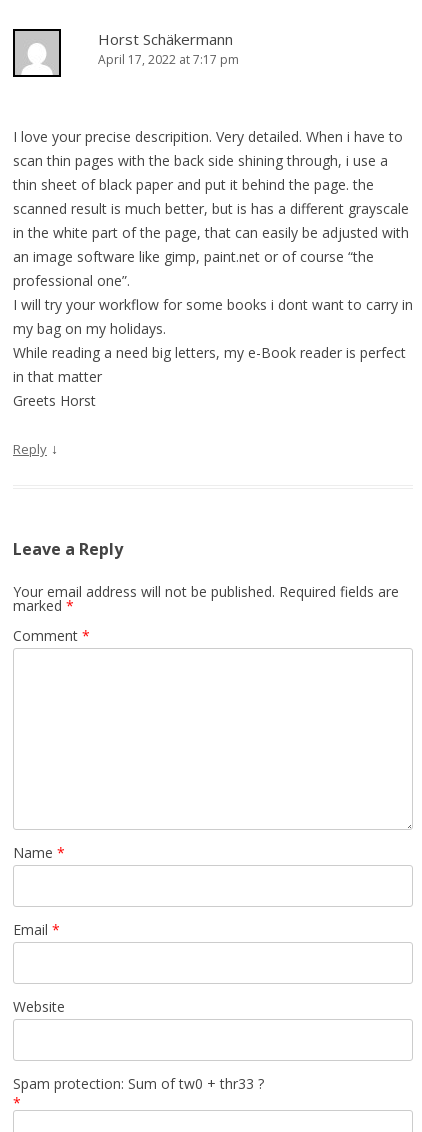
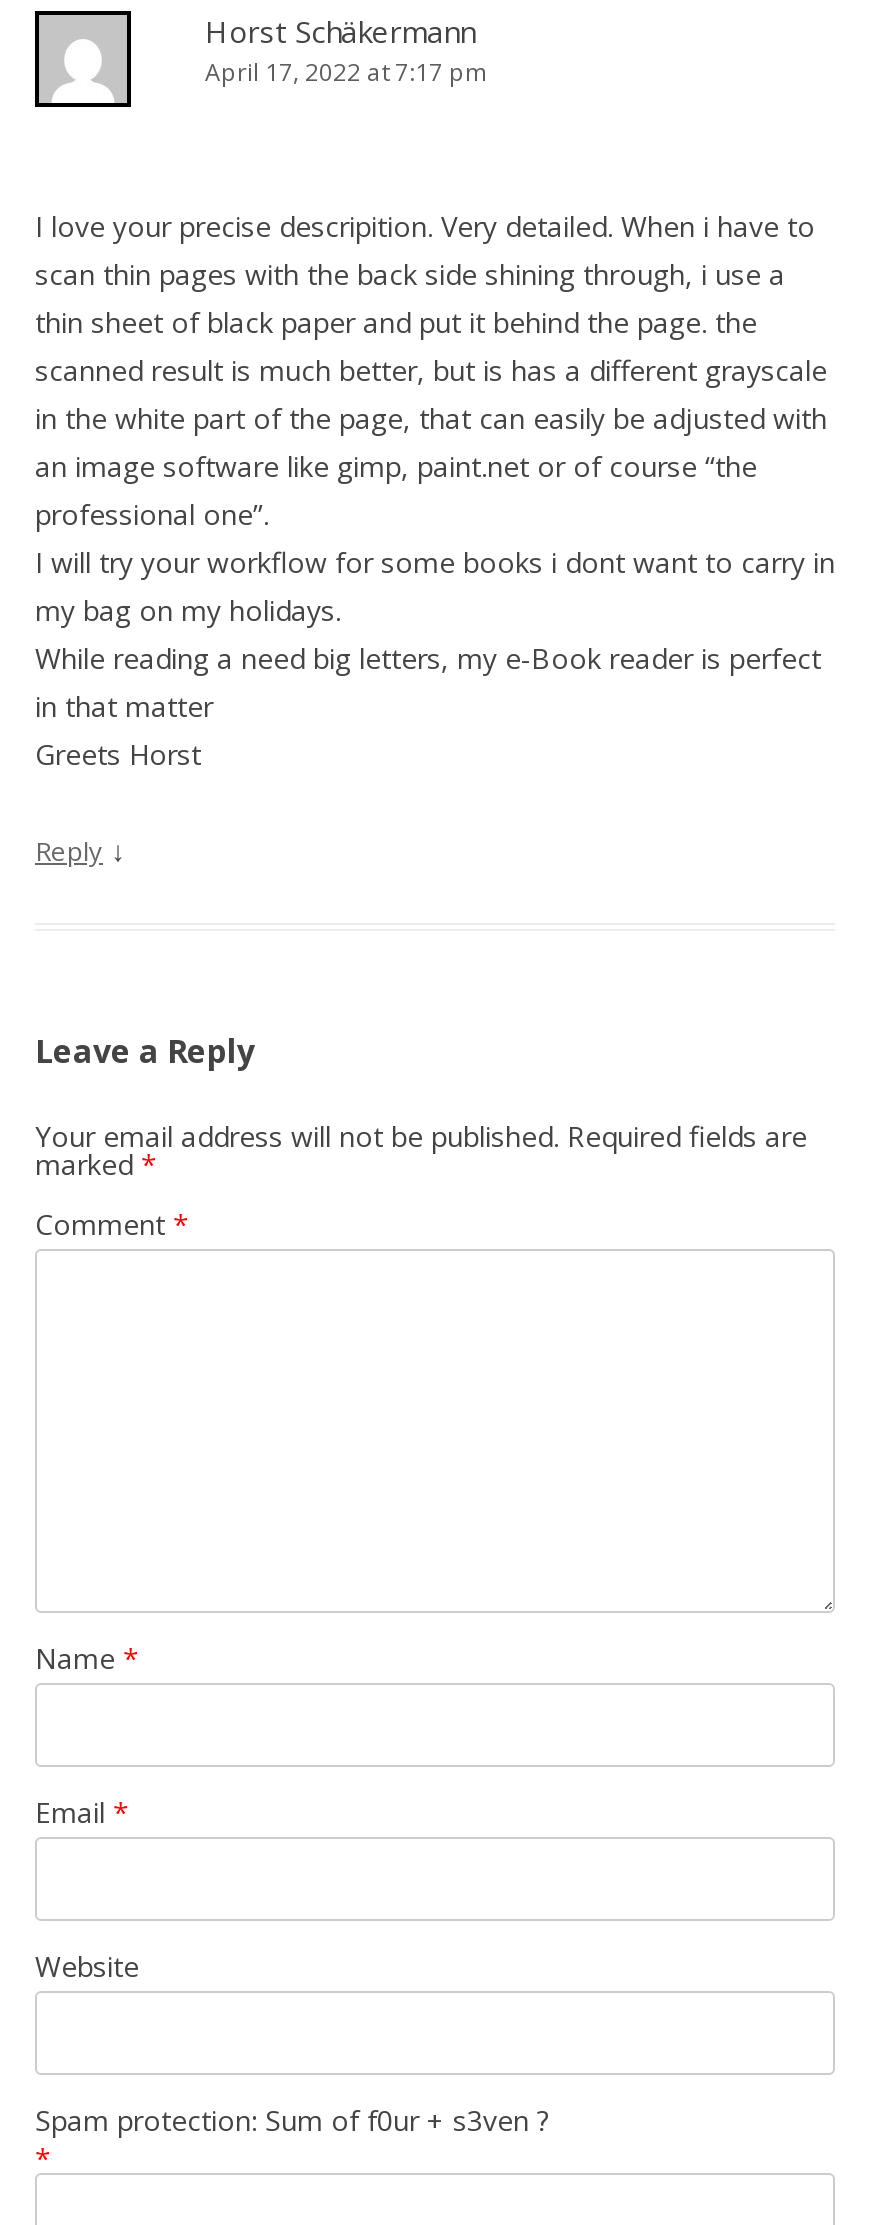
- Spam protection: Sum of tw0 + thr33 ?
+ Spam protection: Sum of f0ur + s3ven ?
